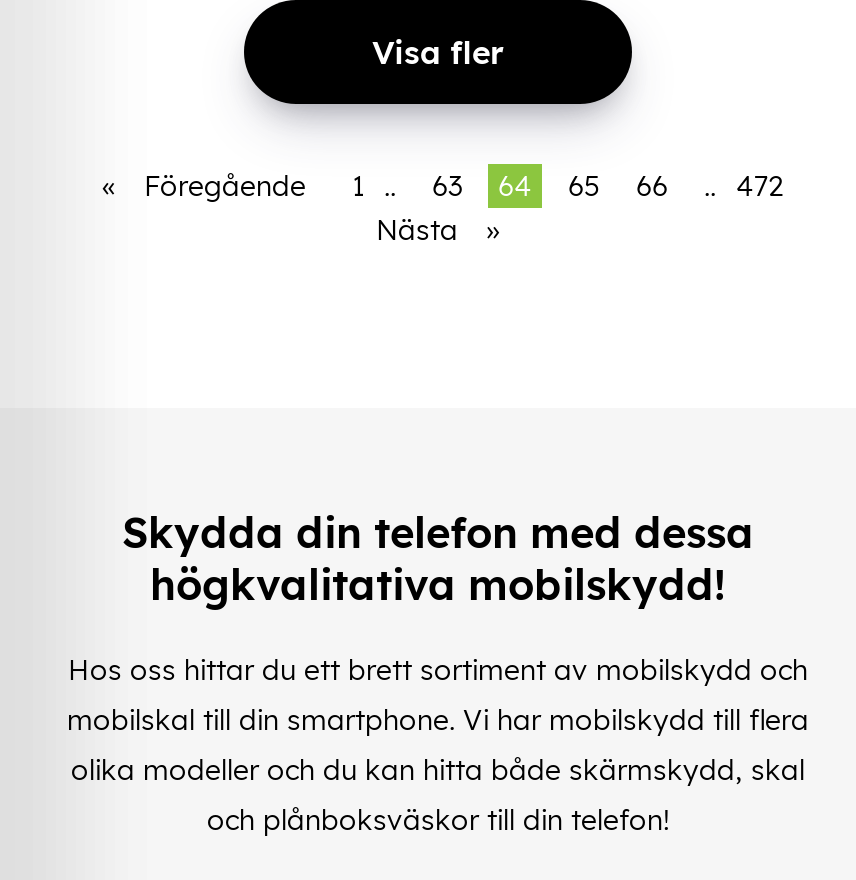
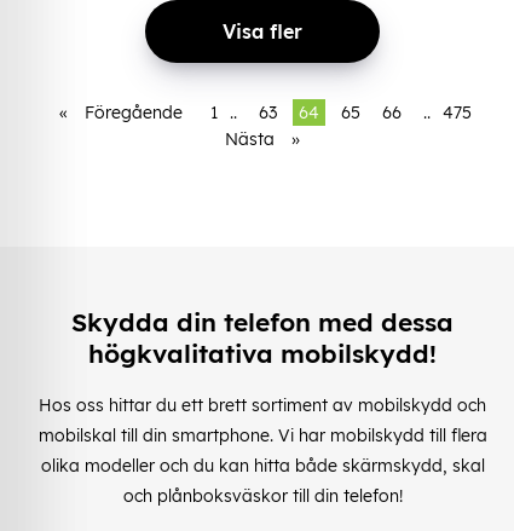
- .. 472
+ .. 475
